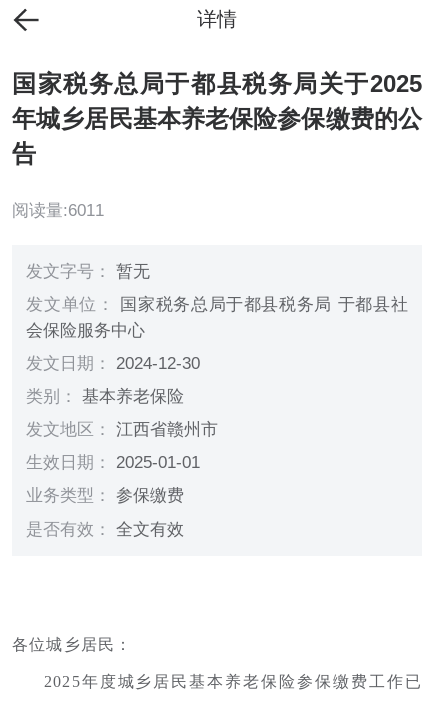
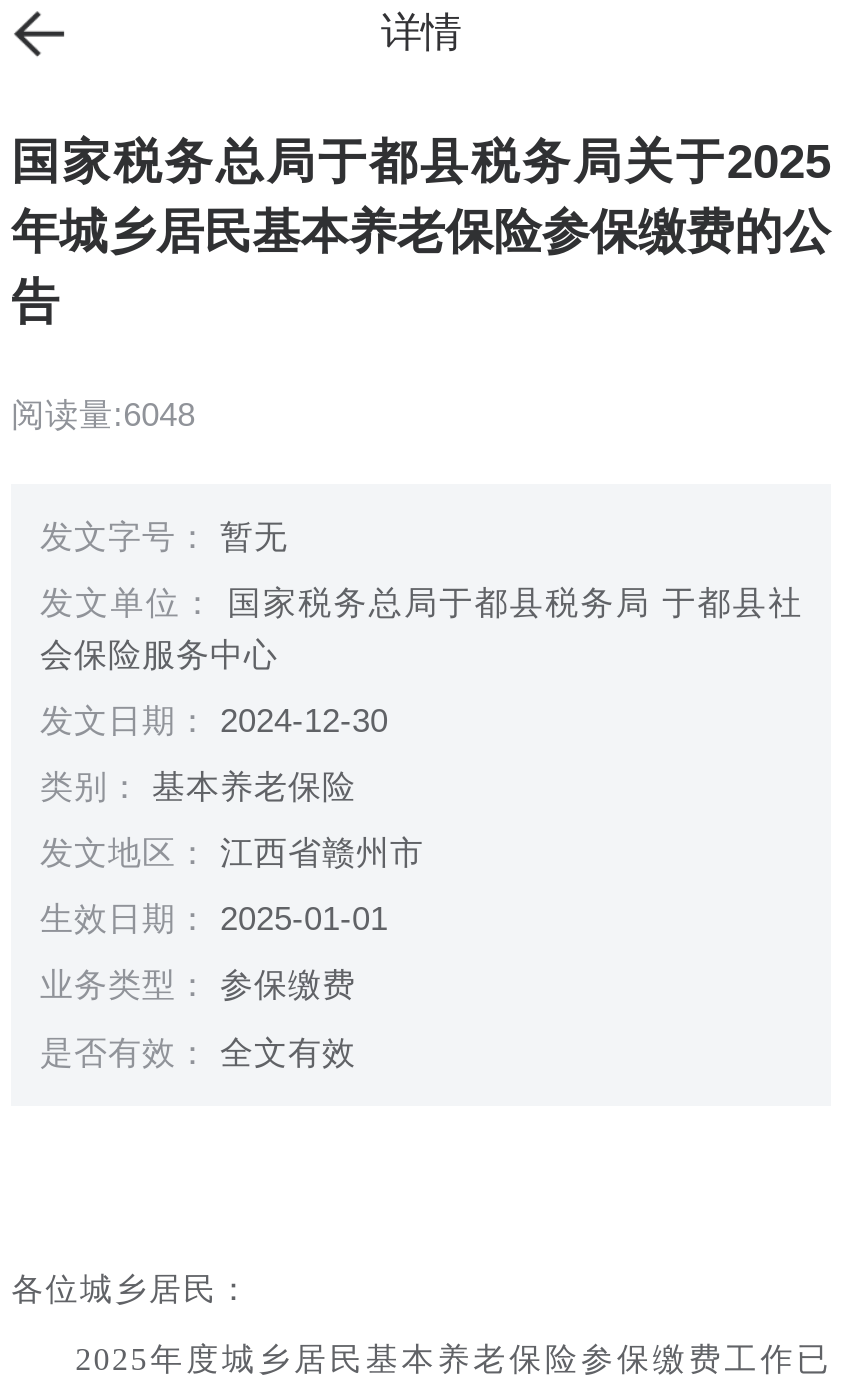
- 阅读量:6011
+ 阅读量:6048
